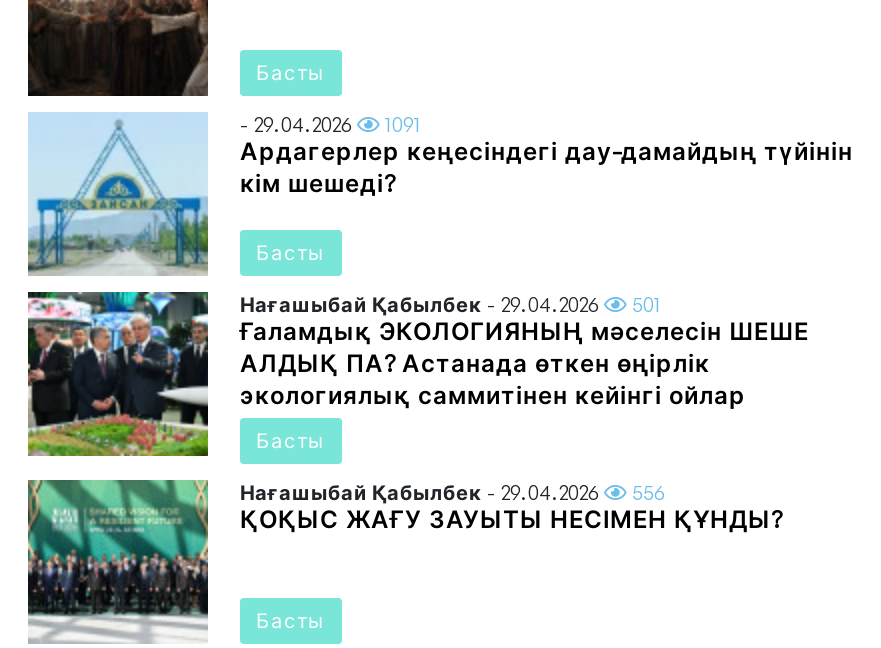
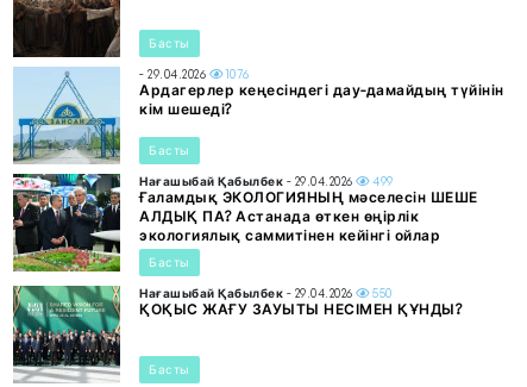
- - 29.04.2026 1091
+ - 29.04.2026 1076

- Нағашыбай Қабылбек - 29.04.2026 501
+ Нағашыбай Қабылбек - 29.04.2026 499

- Нағашыбай Қабылбек - 29.04.2026 556
+ Нағашыбай Қабылбек - 29.04.2026 550
